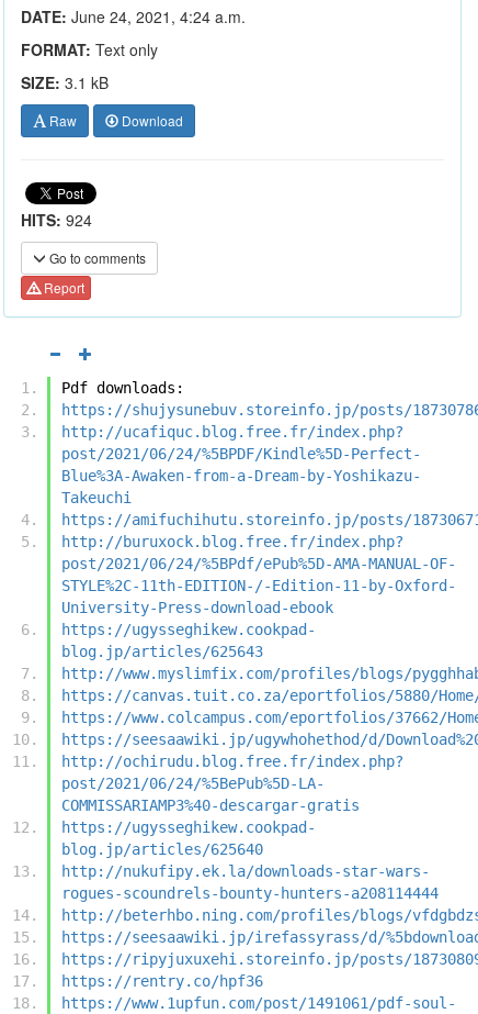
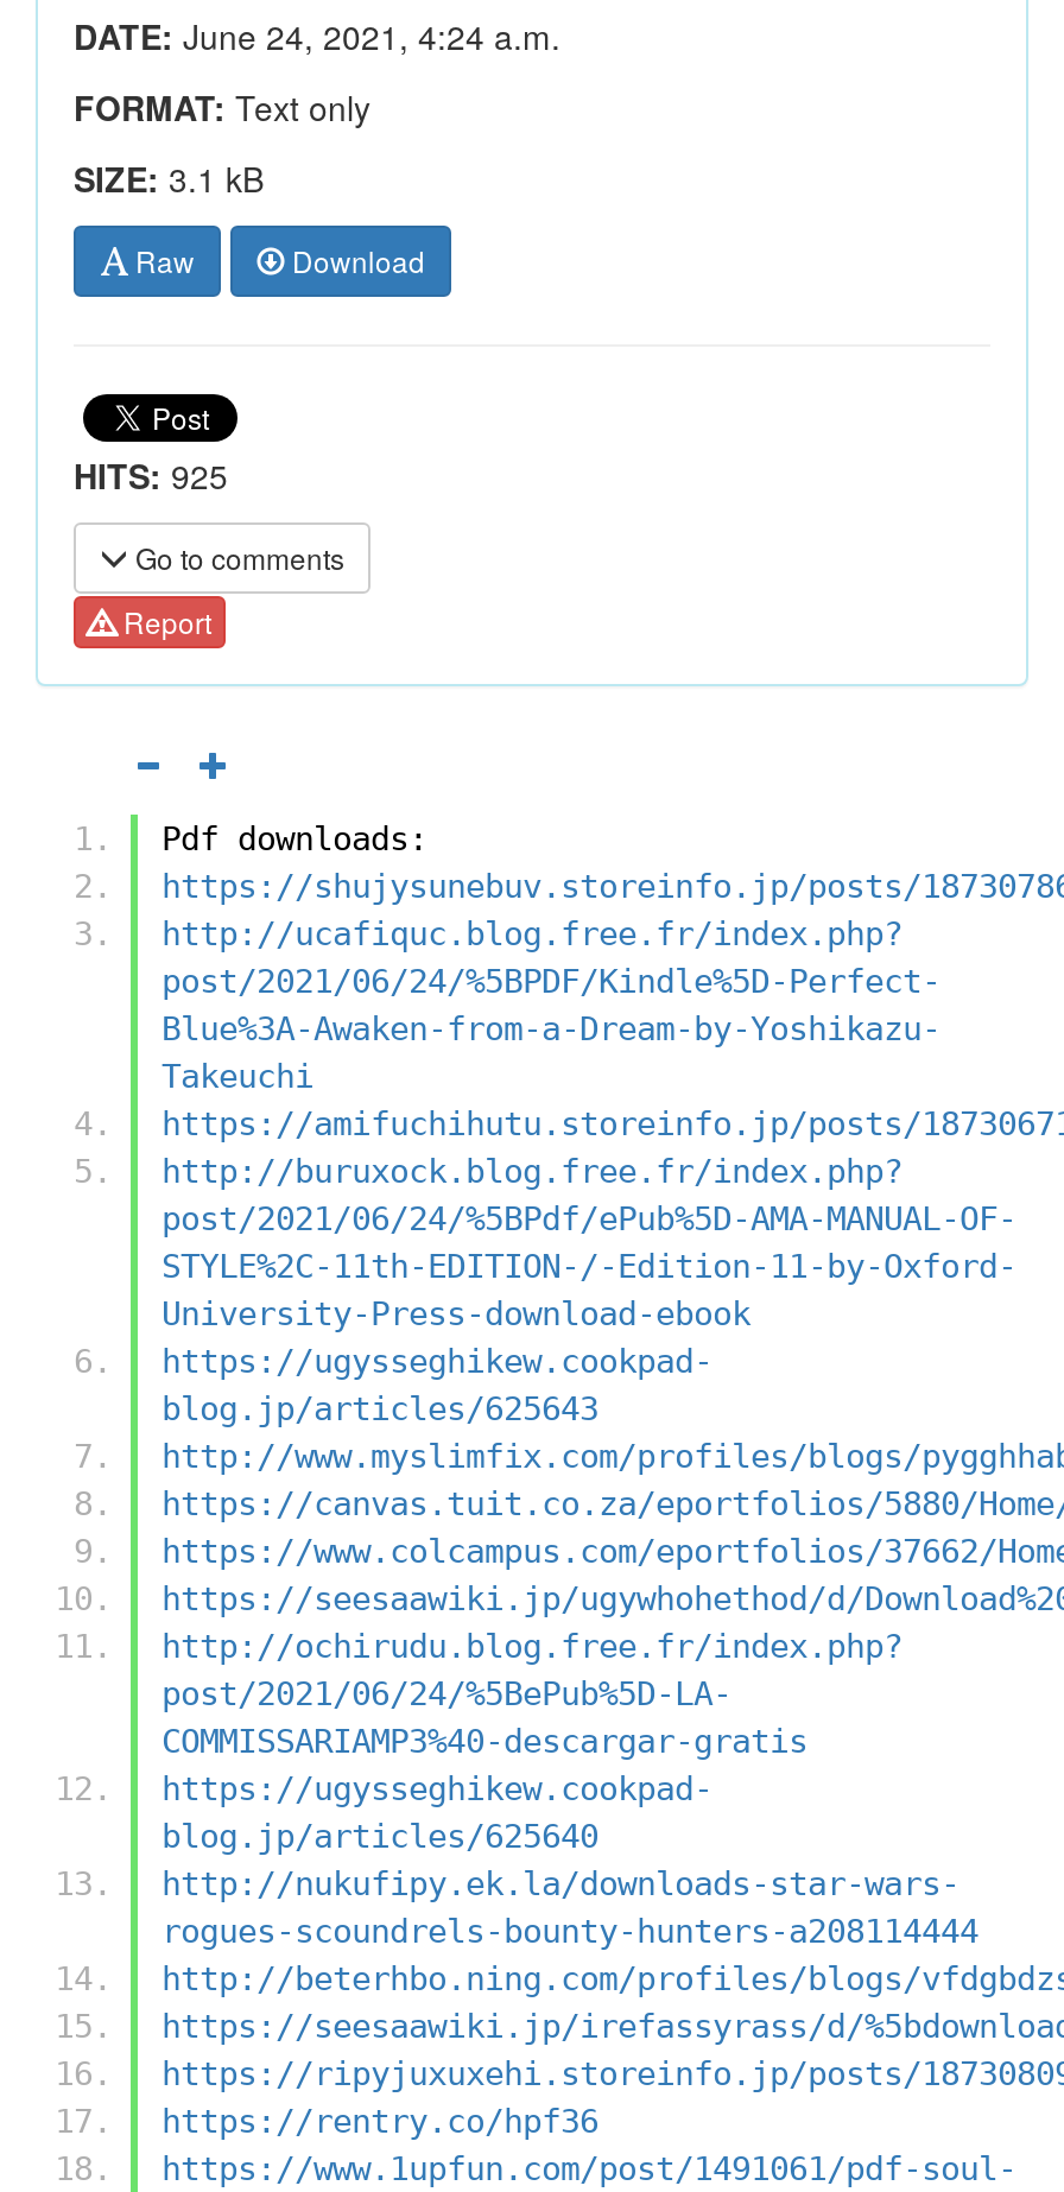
- HITS: 924
+ HITS: 925
